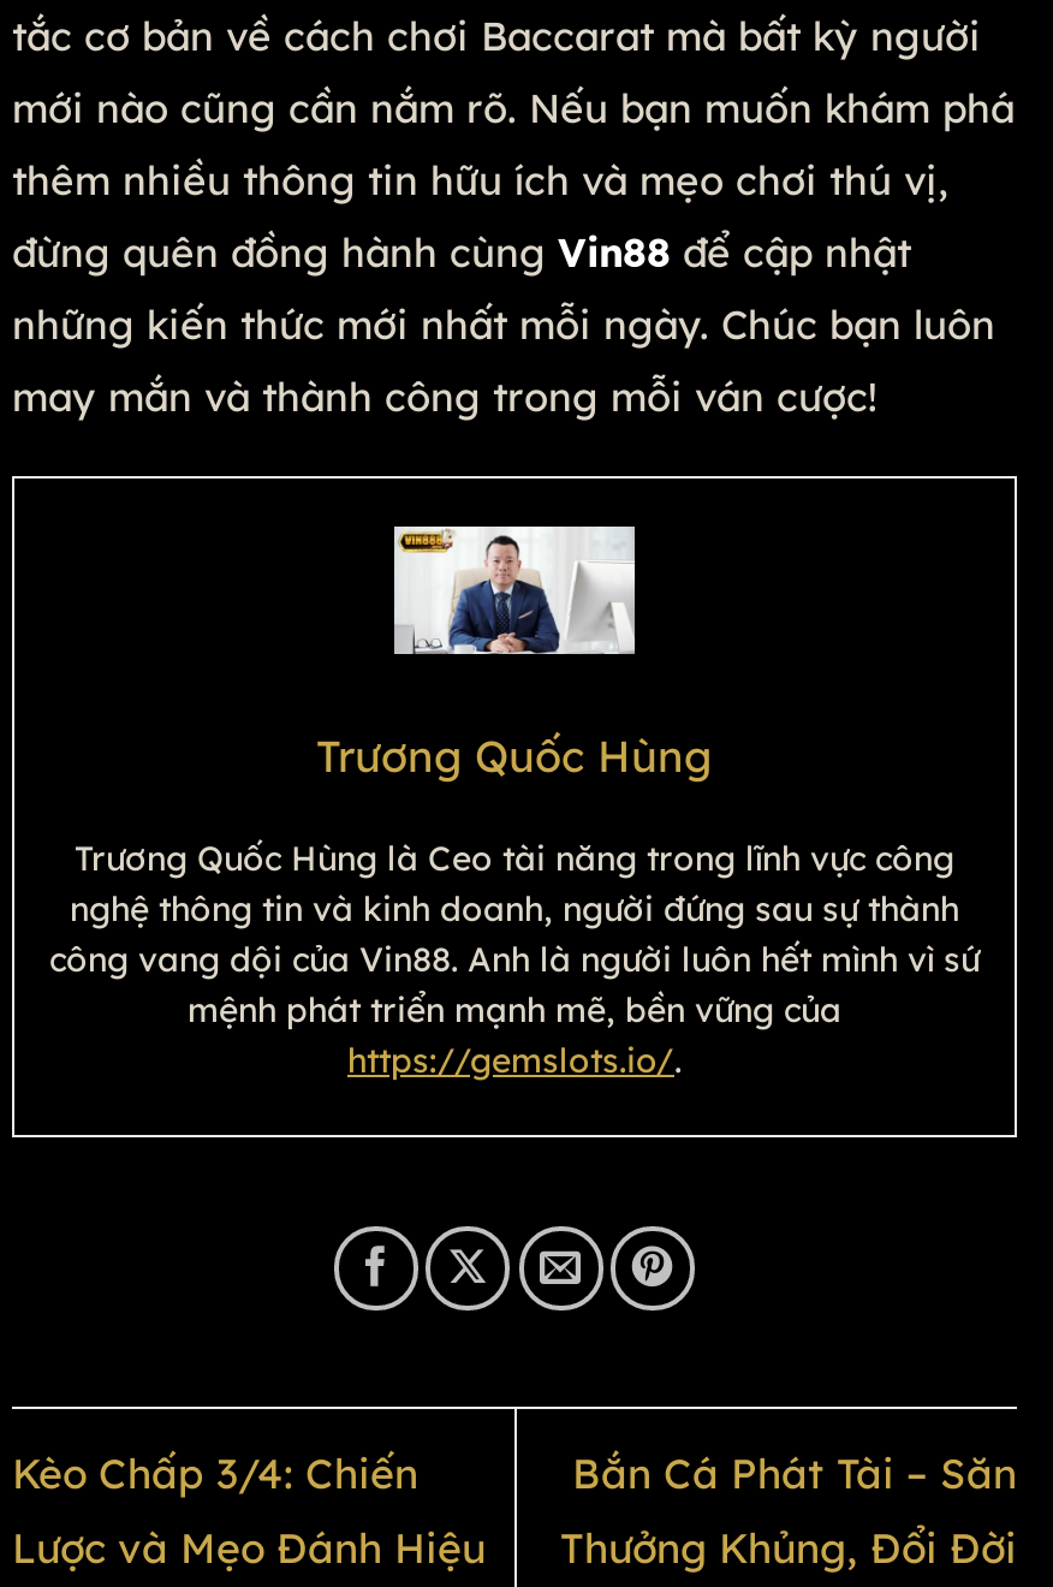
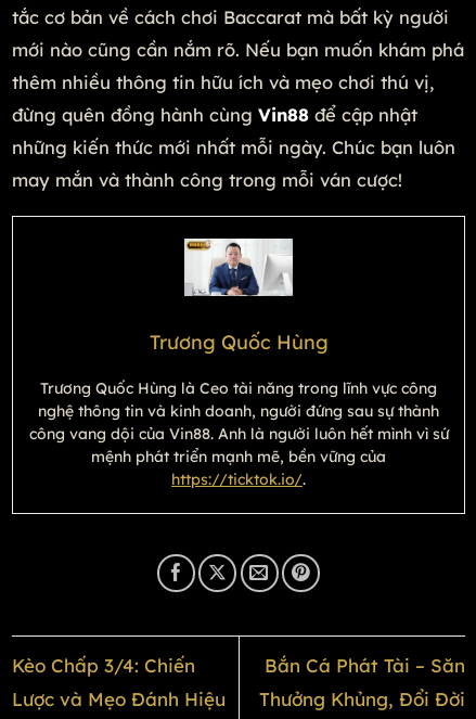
- https://gemslots.io/.
+ https://ticktok.io/.
